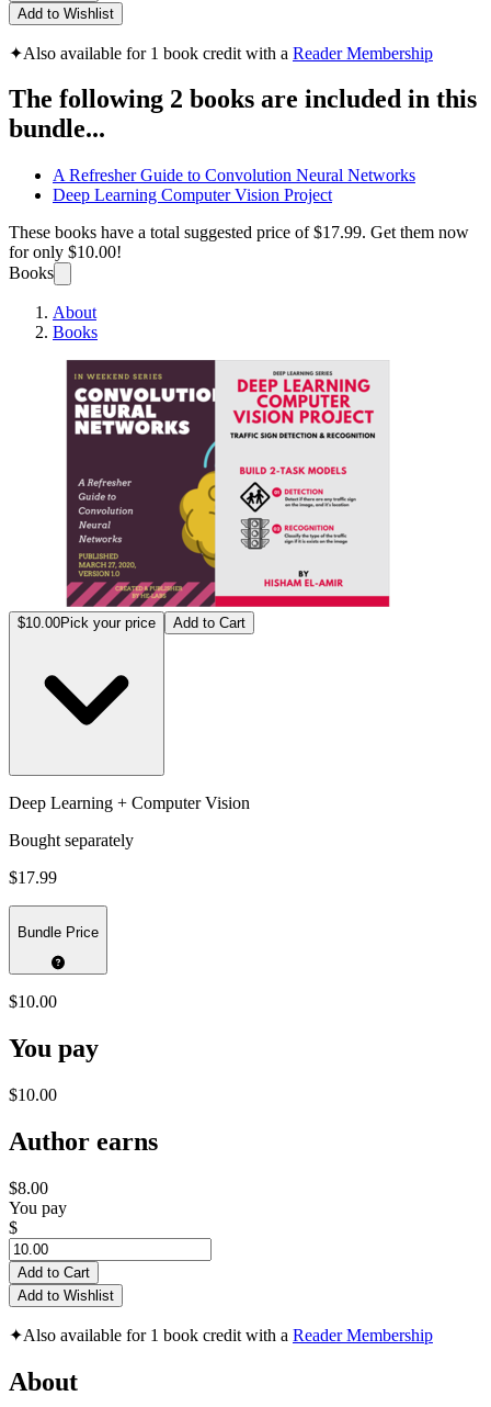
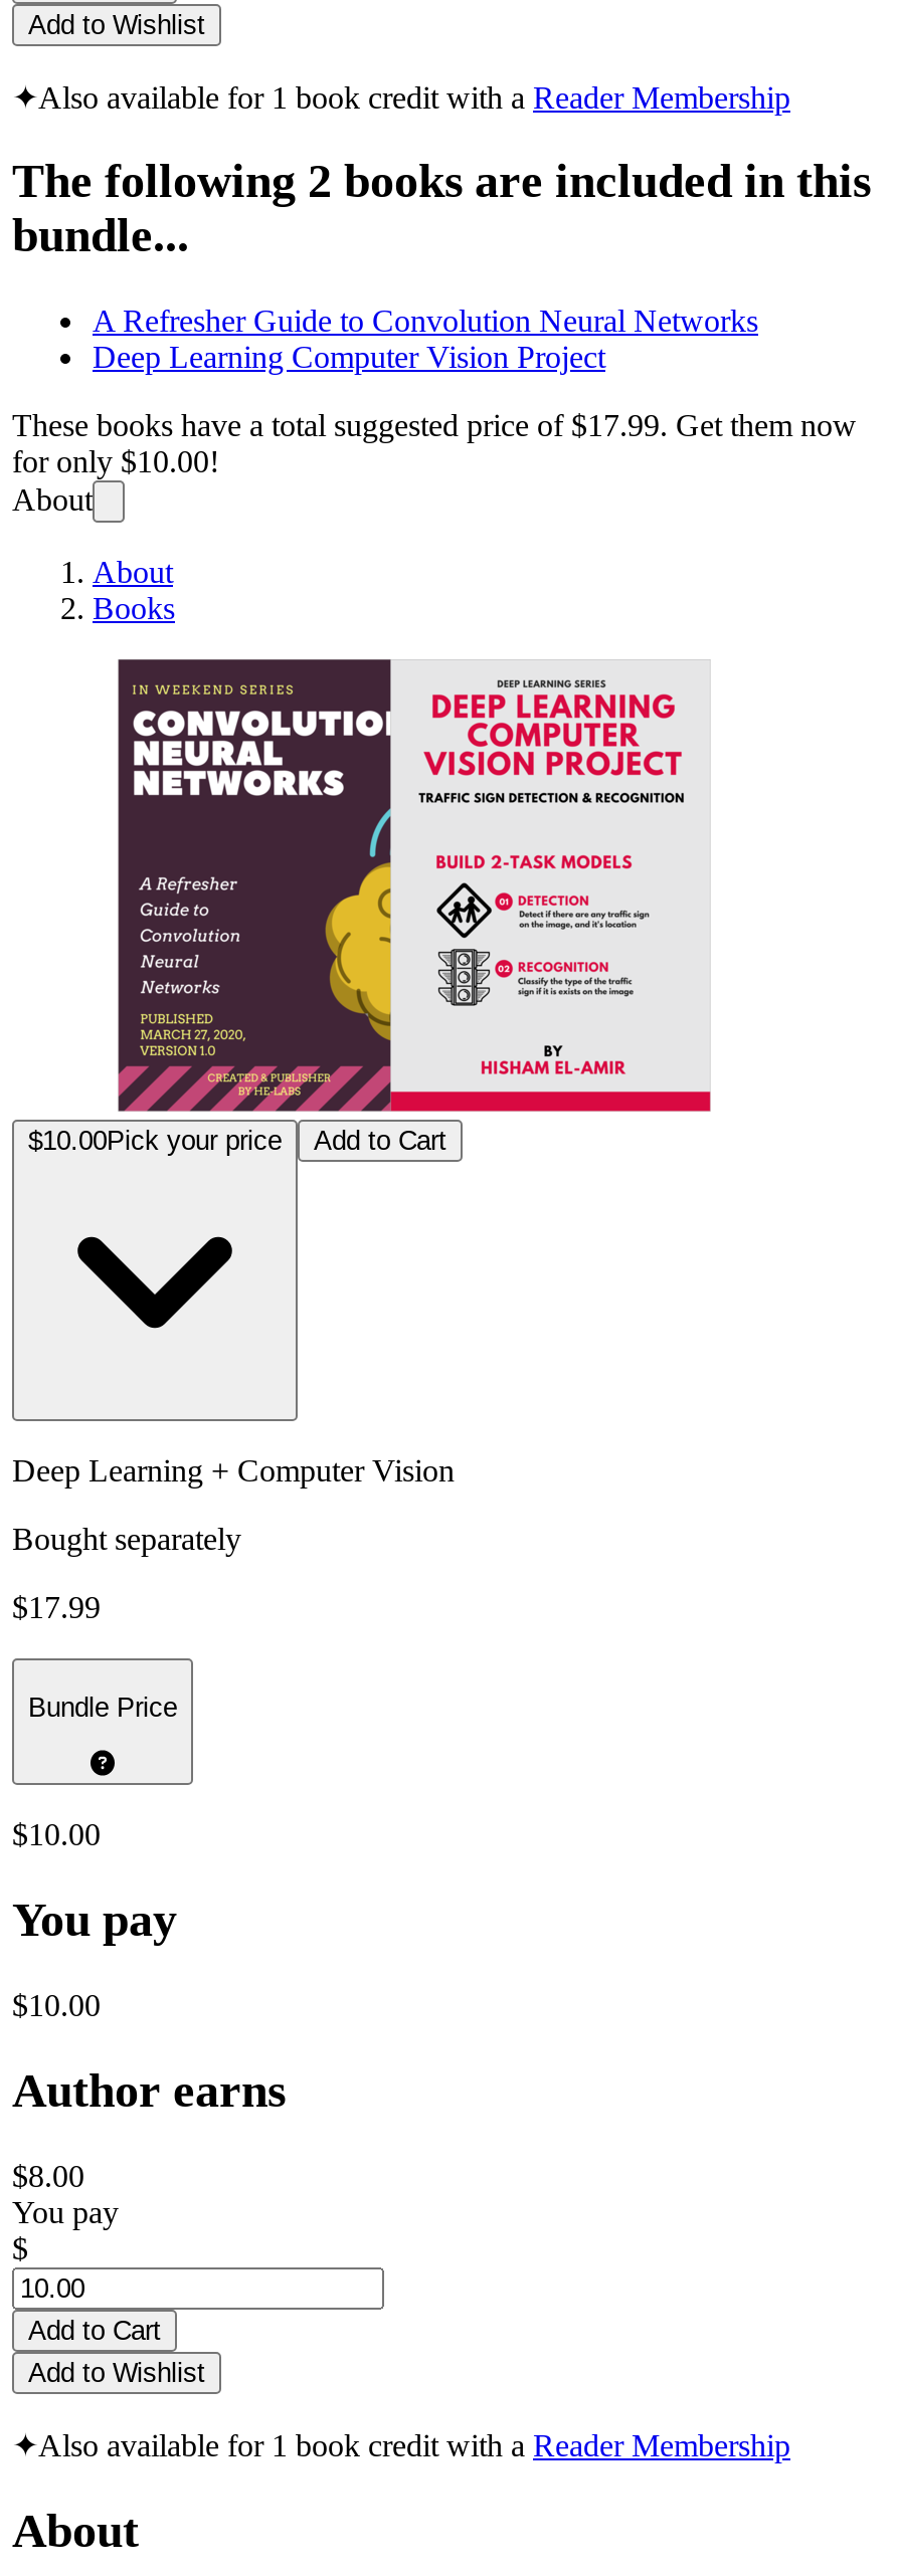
- Books
+ About
